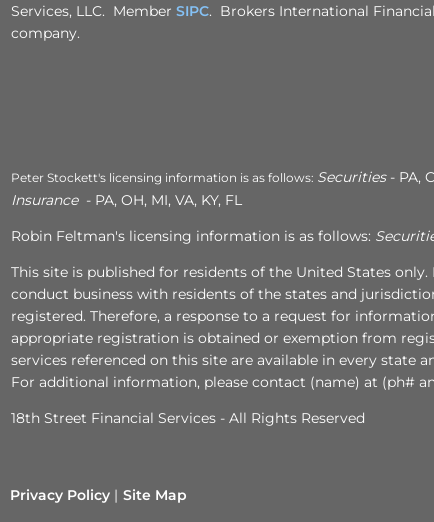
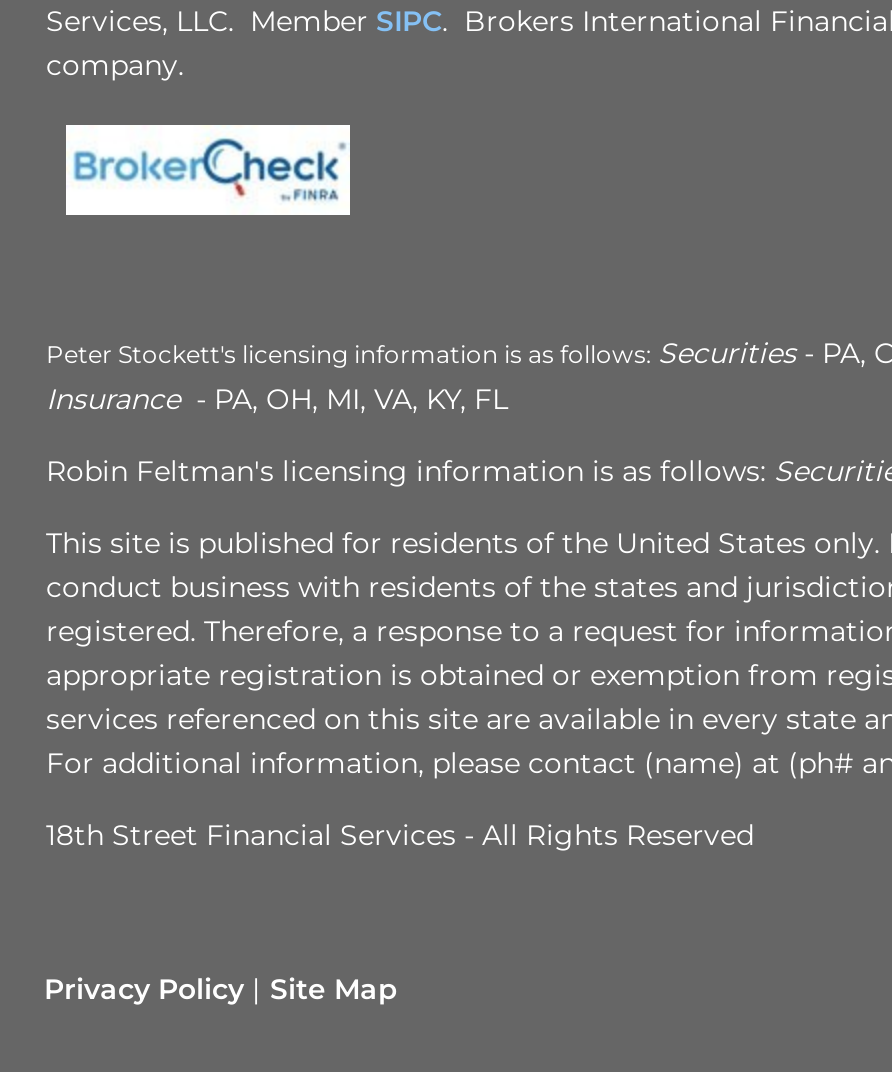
+ [image]
